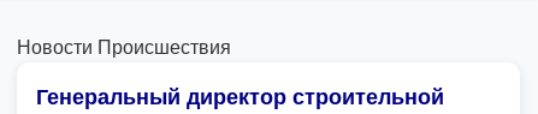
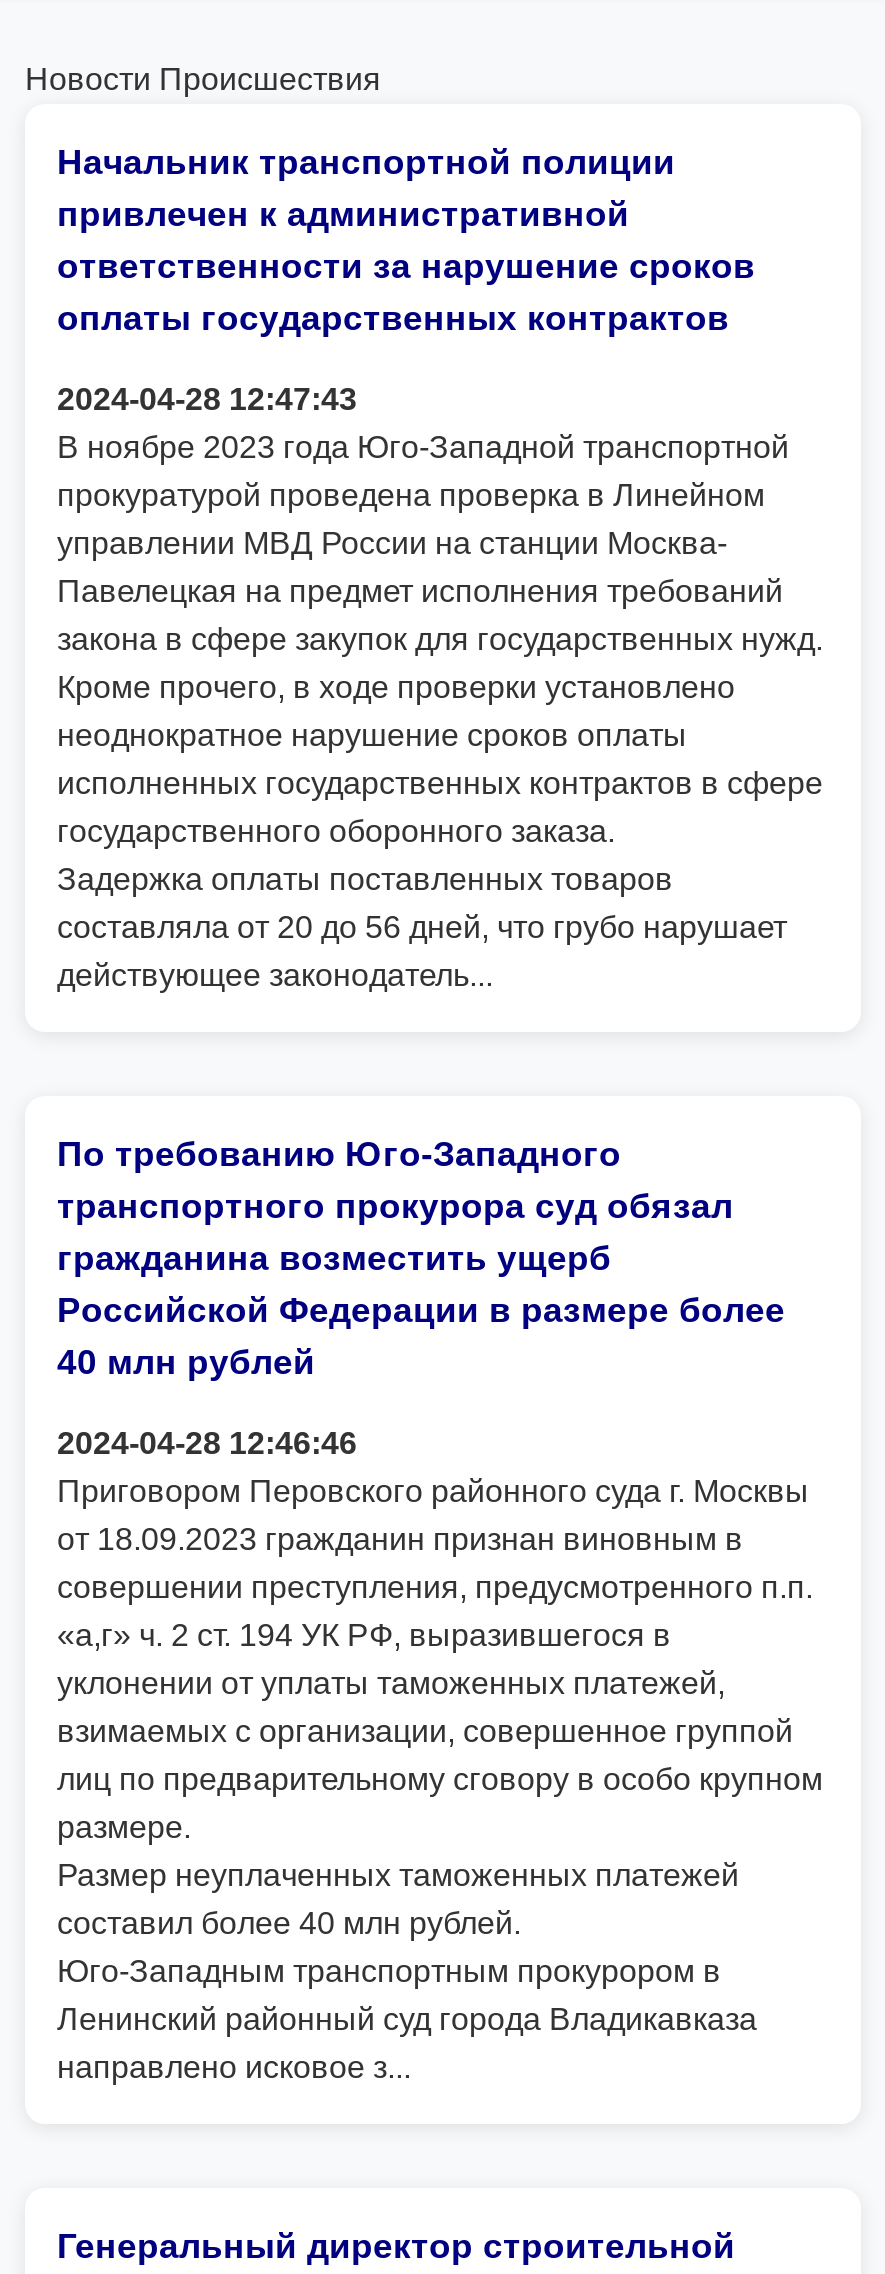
+ Начальник транспортной полиции
+ привлечен к административной
+ ответственности за нарушение сроков
+ оплаты государственных контрактов
+ 2024-04-28 12:47:43
+ В ноябре 2023 года Юго-Западной транспортной
+ прокуратурой проведена проверка в Линейном
+ управлении МВД России на станции Москва-
+ Павелецкая на предмет исполнения требований
+ закона в сфере закупок для государственных нужд.
+ Кроме прочего, в ходе проверки установлено
+ неоднократное нарушение сроков оплаты
+ исполненных государственных контрактов в сфере
+ государственного оборонного заказа.
+ Задержка оплаты поставленных товаров
+ составляла от 20 до 56 дней, что грубо нарушает
+ действующее законодатель...

+ По требованию Юго-Западного
+ транспортного прокурора суд обязал
+ гражданина возместить ущерб
+ Российской Федерации в размере более
+ 40 млн рублей
+ 2024-04-28 12:46:46
+ Приговором Перовского районного суда г. Москвы
+ от 18.09.2023 гражданин признан виновным в
+ совершении преступления, предусмотренного п.п.
+ «а,г» ч. 2 ст. 194 УК РФ, выразившегося в
+ уклонении от уплаты таможенных платежей,
+ взимаемых с организации, совершенное группой
+ лиц по предварительному сговору в особо крупном
+ размере.
+ Размер неуплаченных таможенных платежей
+ составил более 40 млн рублей.
+ Юго-Западным транспортным прокурором в
+ Ленинский районный суд города Владикавказа
+ направлено исковое з...
